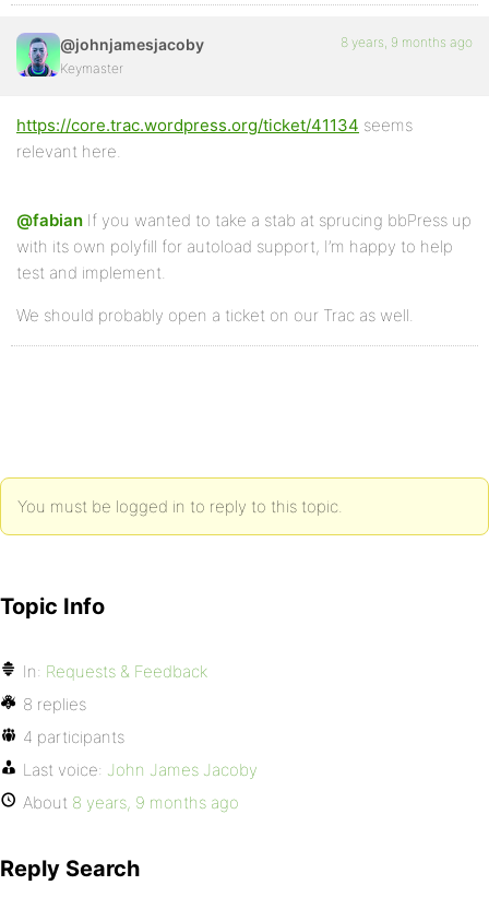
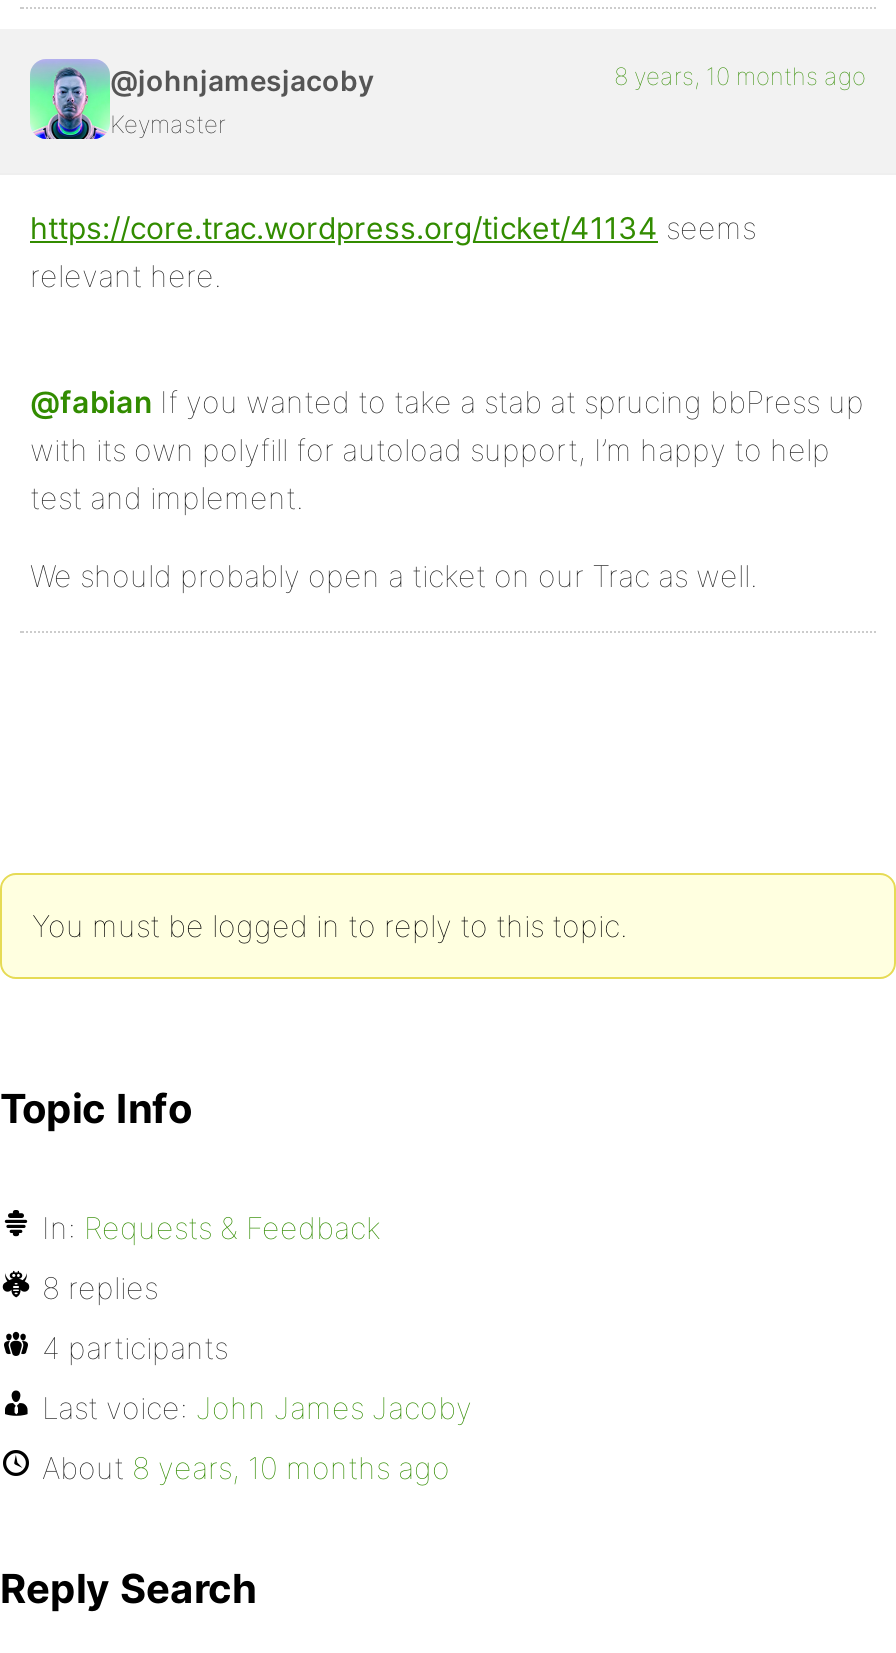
- 8 years, 9 months ago
+ 8 years, 10 months ago

- About 8 years, 9 months ago
+ About 8 years, 10 months ago
